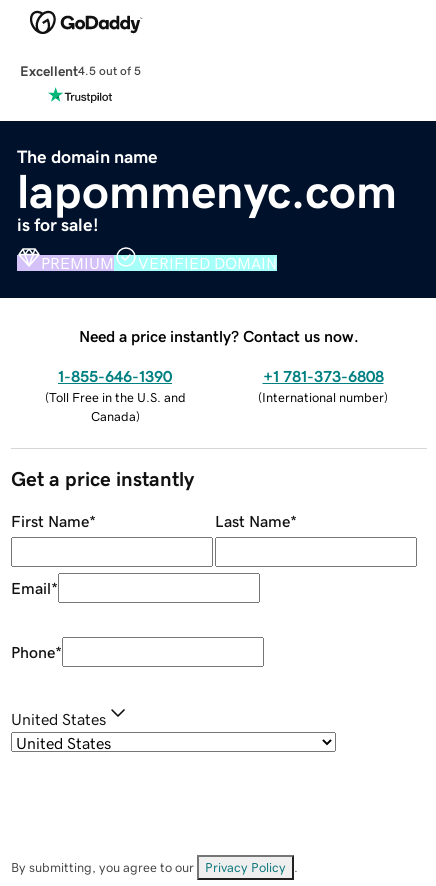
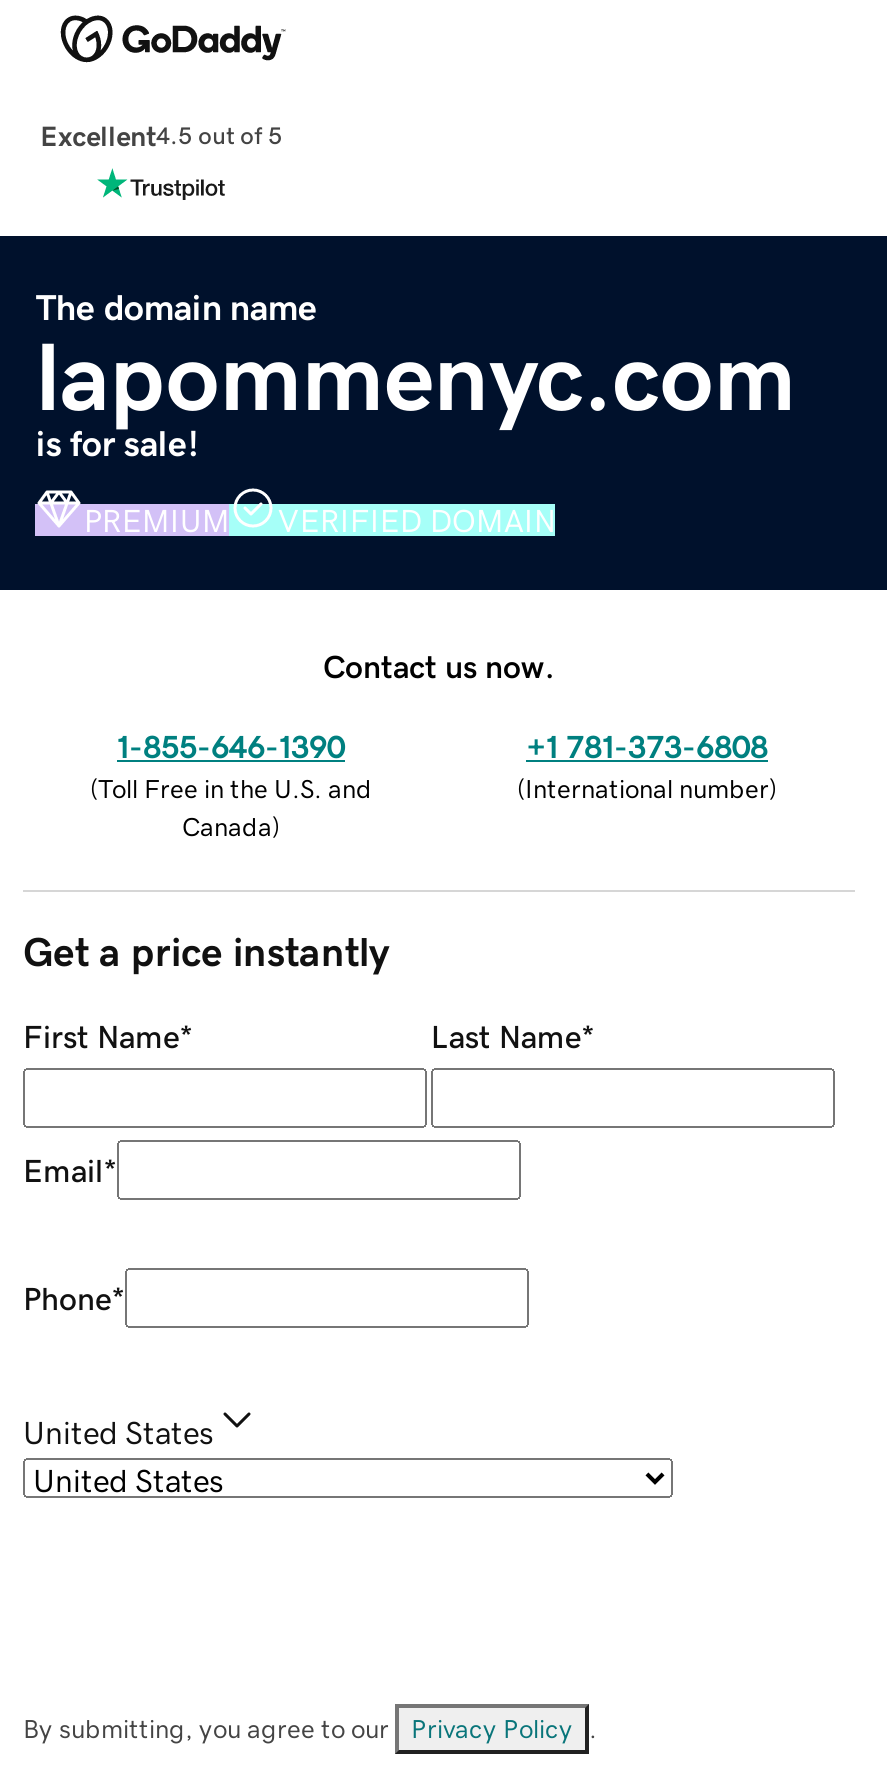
- Need a price instantly? Contact us now.
+ Contact us now.
